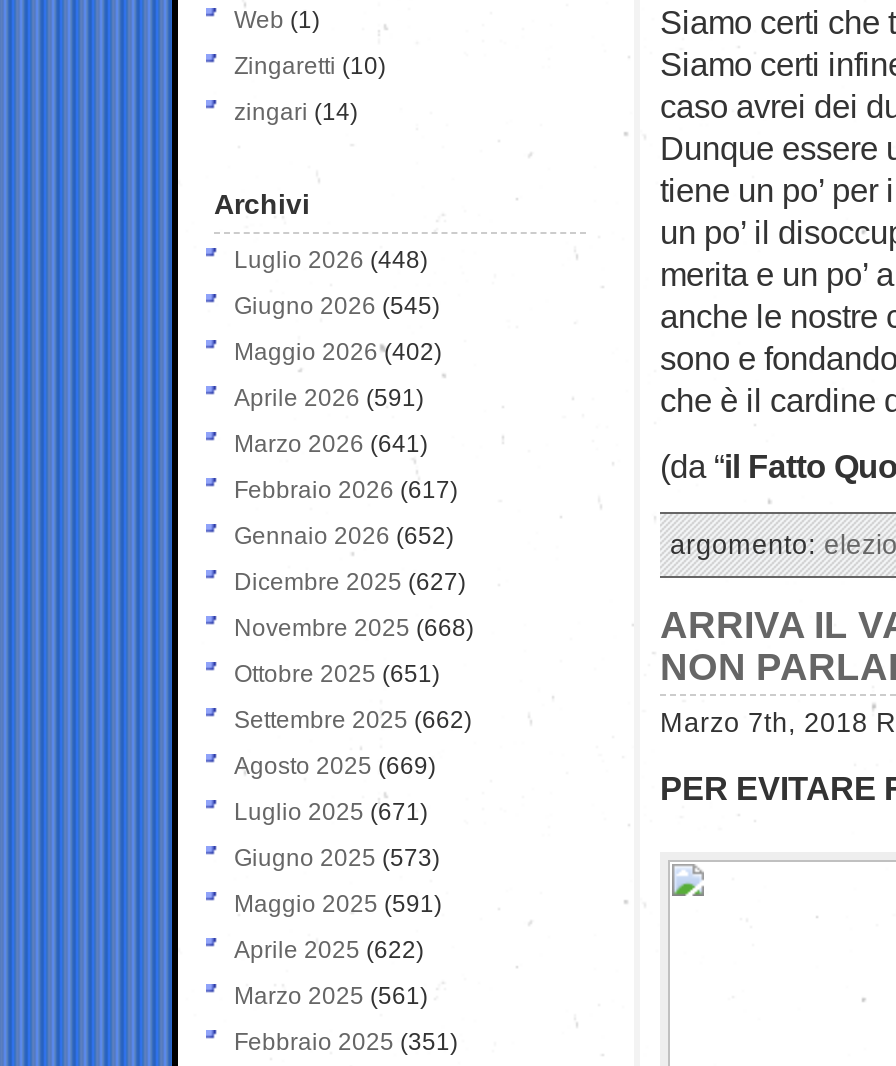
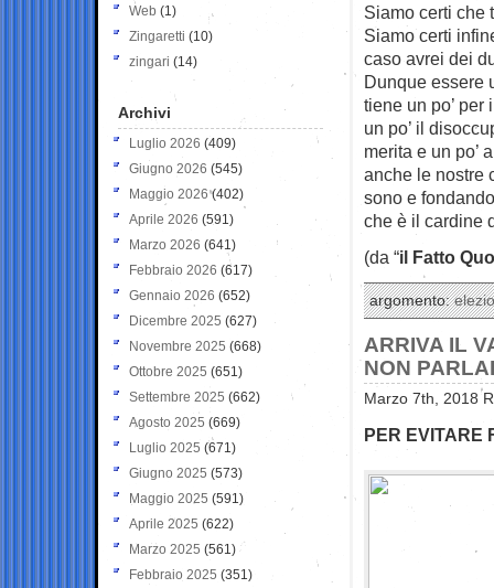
- Luglio 2026 (448)
+ Luglio 2026 (409)
